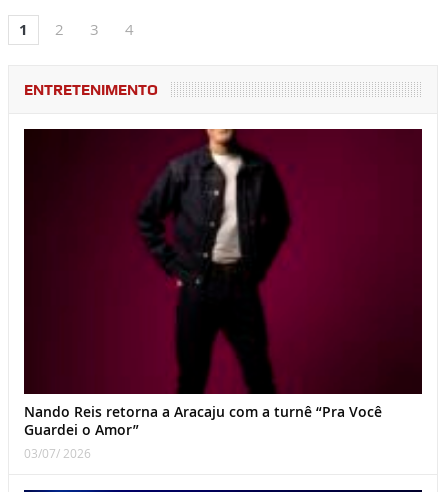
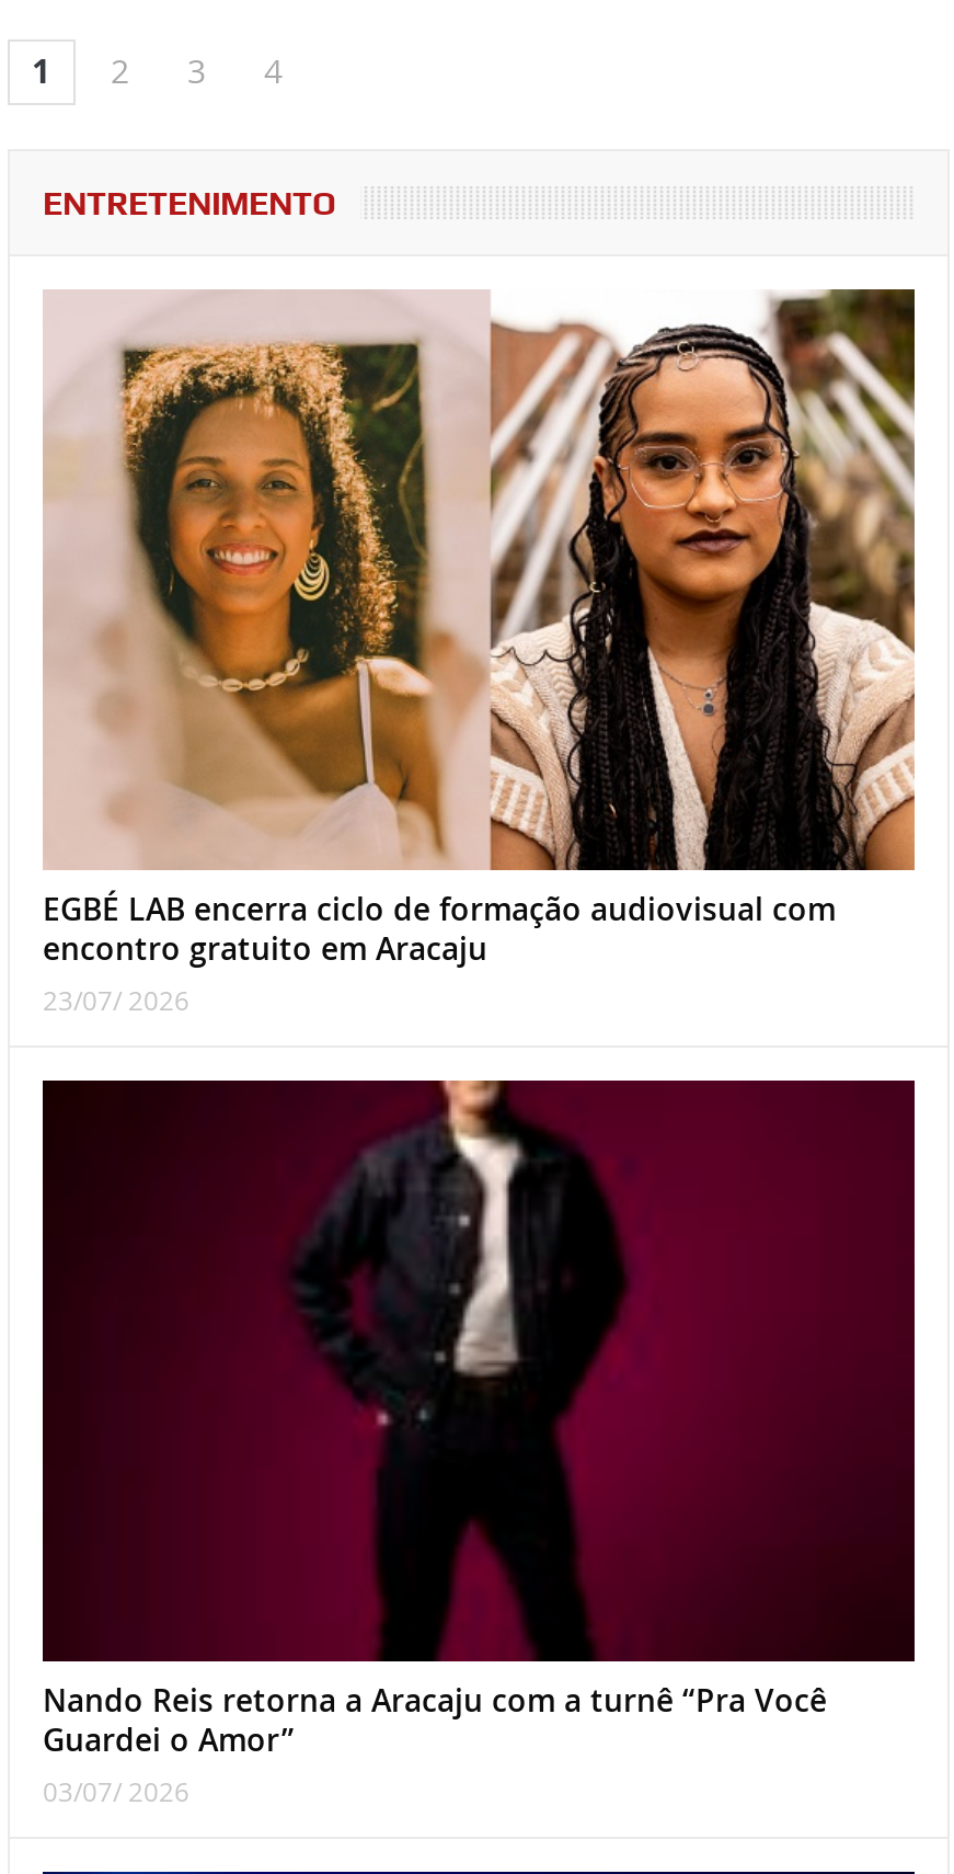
+ [image]
+ EGBÉ LAB encerra ciclo de formação audiovisual com
+ encontro gratuito em Aracaju
+ 23/07/ 2026
